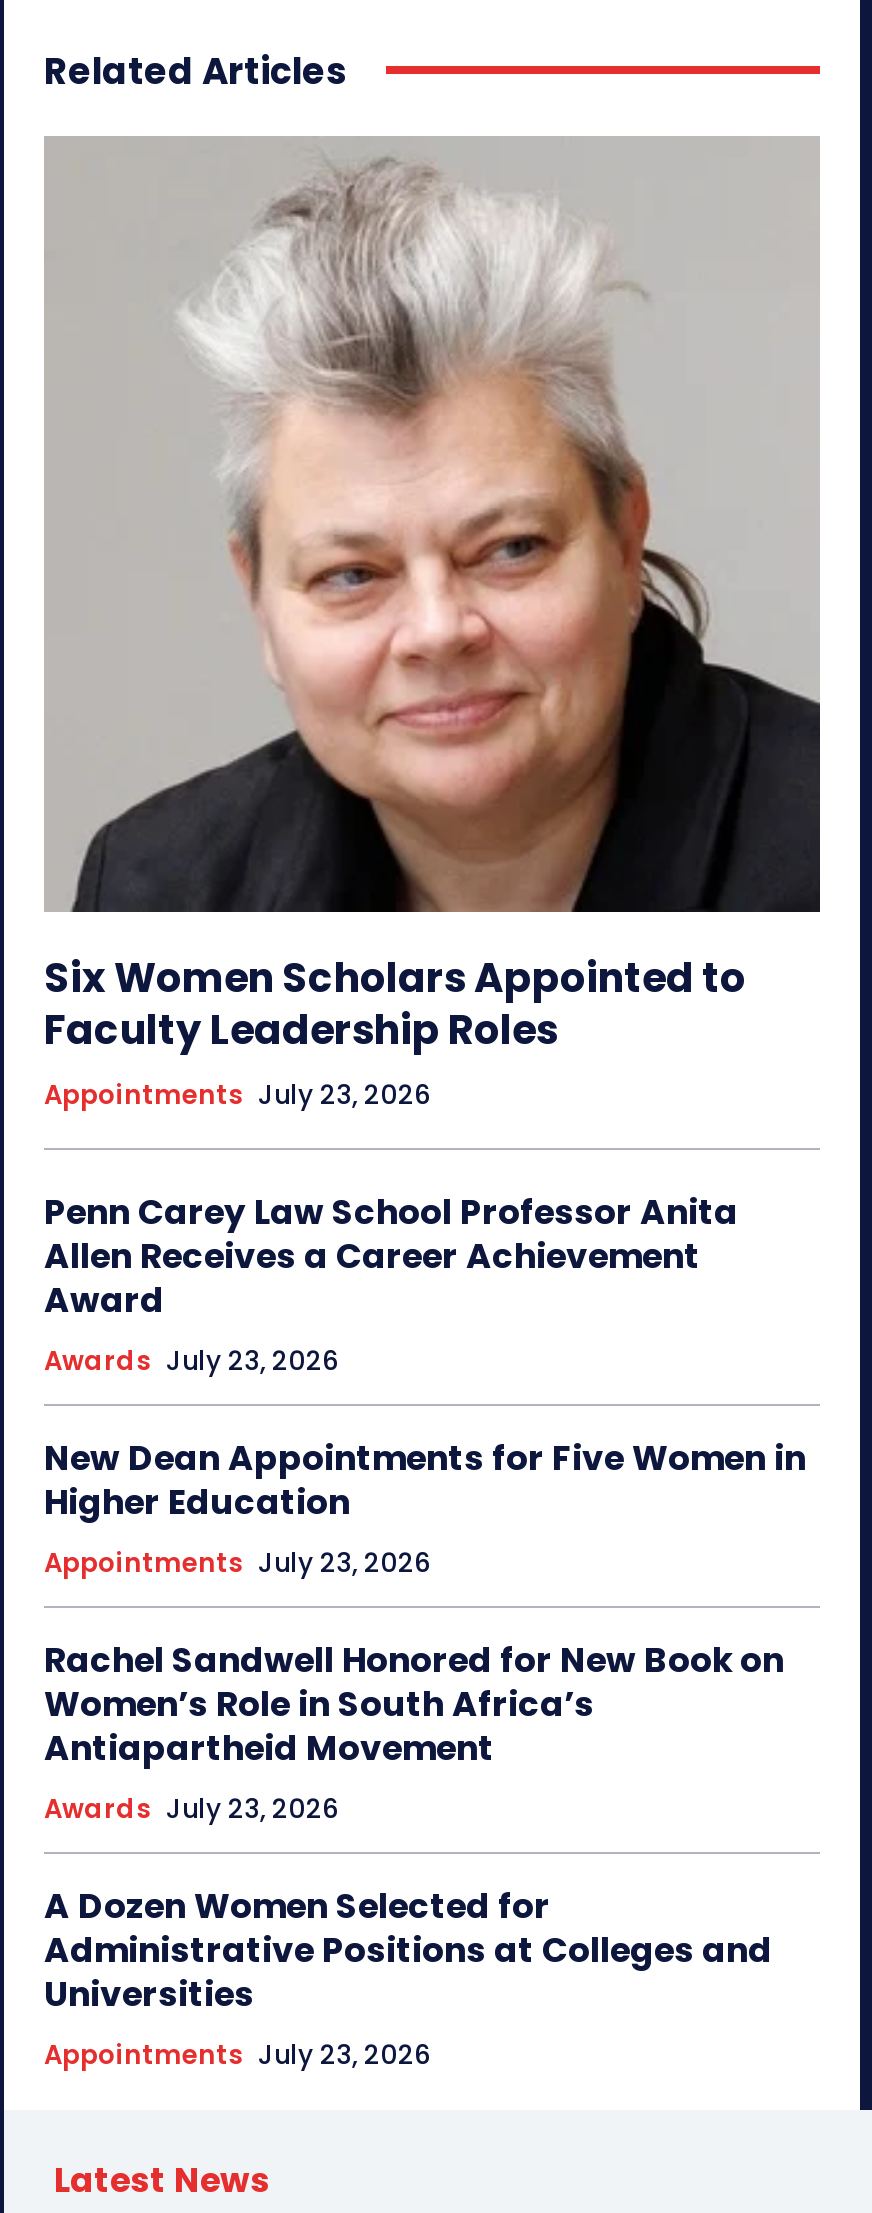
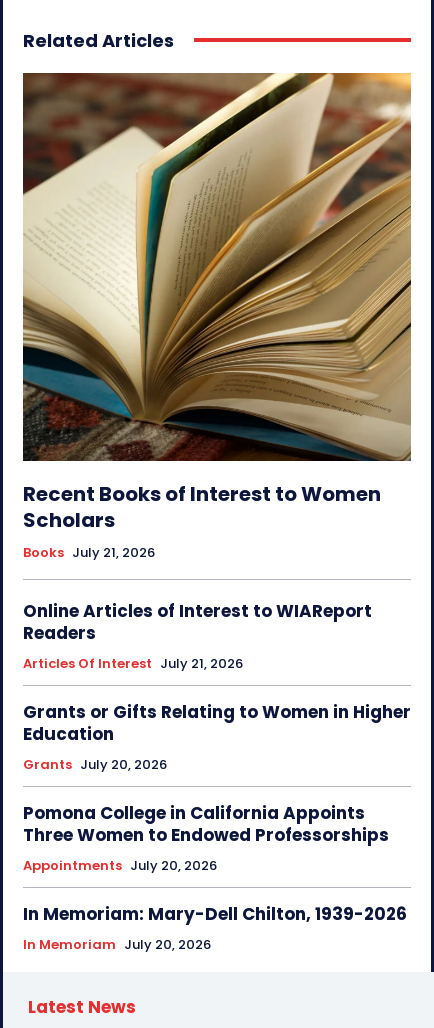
- [image]
- Six Women Scholars Appointed to
- Faculty Leadership Roles
- Appointments July 23, 2026
+ [image]
+ Recent Books of Interest to Women
+ Scholars
+ Books July 21, 2026

- Penn Carey Law School Professor Anita
- Allen Receives a Career Achievement
- Award
- Awards July 23, 2026
+ Online Articles of Interest to WIAReport
+ Readers
+ Articles Of Interest July 21, 2026

- New Dean Appointments for Five Women in
- Higher Education
- Appointments July 23, 2026
+ Grants or Gifts Relating to Women in Higher
+ Education
+ Grants July 20, 2026

- Rachel Sandwell Honored for New Book on
- Women’s Role in South Africa’s
- Antiapartheid Movement
- Awards July 23, 2026
+ Pomona College in California Appoints
+ Three Women to Endowed Professorships
+ Appointments July 20, 2026

- A Dozen Women Selected for
- Administrative Positions at Colleges and
- Universities
- Appointments July 23, 2026
+ In Memoriam: Mary-Dell Chilton, 1939-2026
+ In Memoriam July 20, 2026
